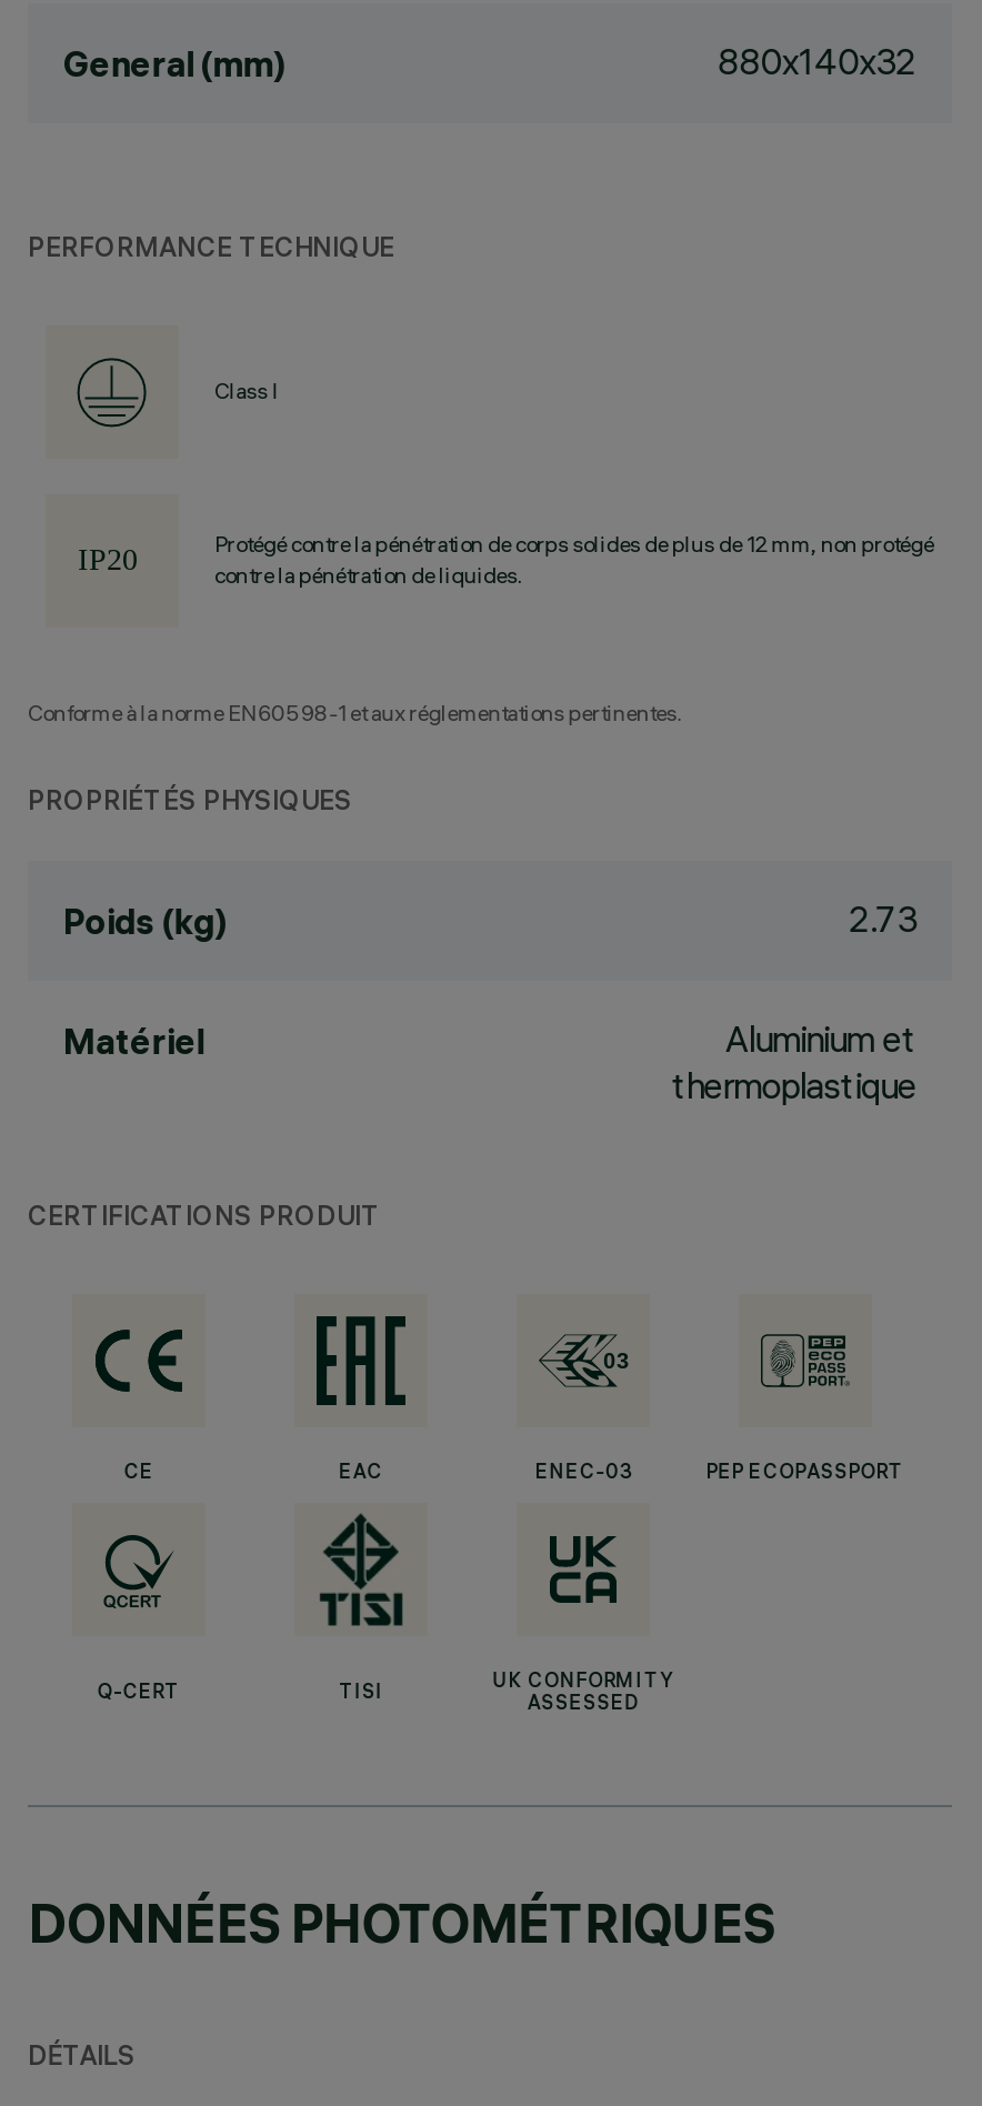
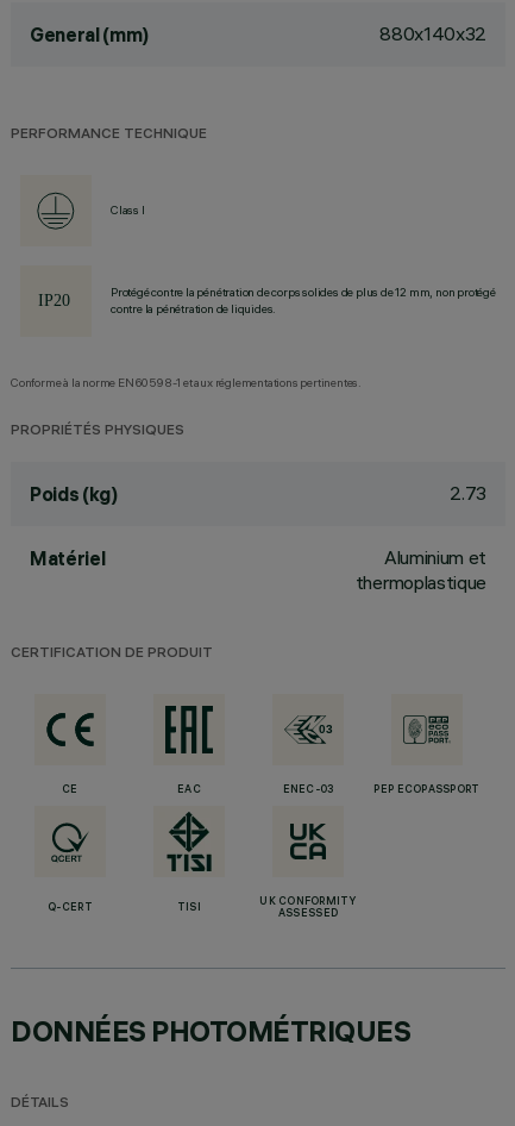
- CERTIFICATIONS PRODUIT
+ CERTIFICATION DE PRODUIT
